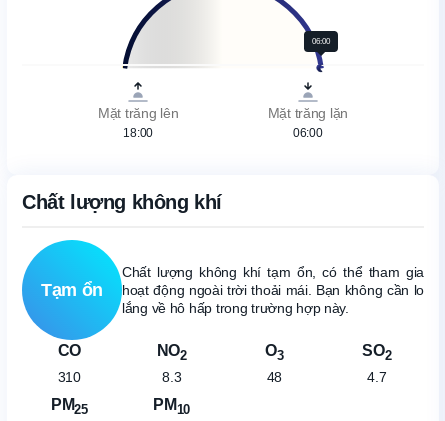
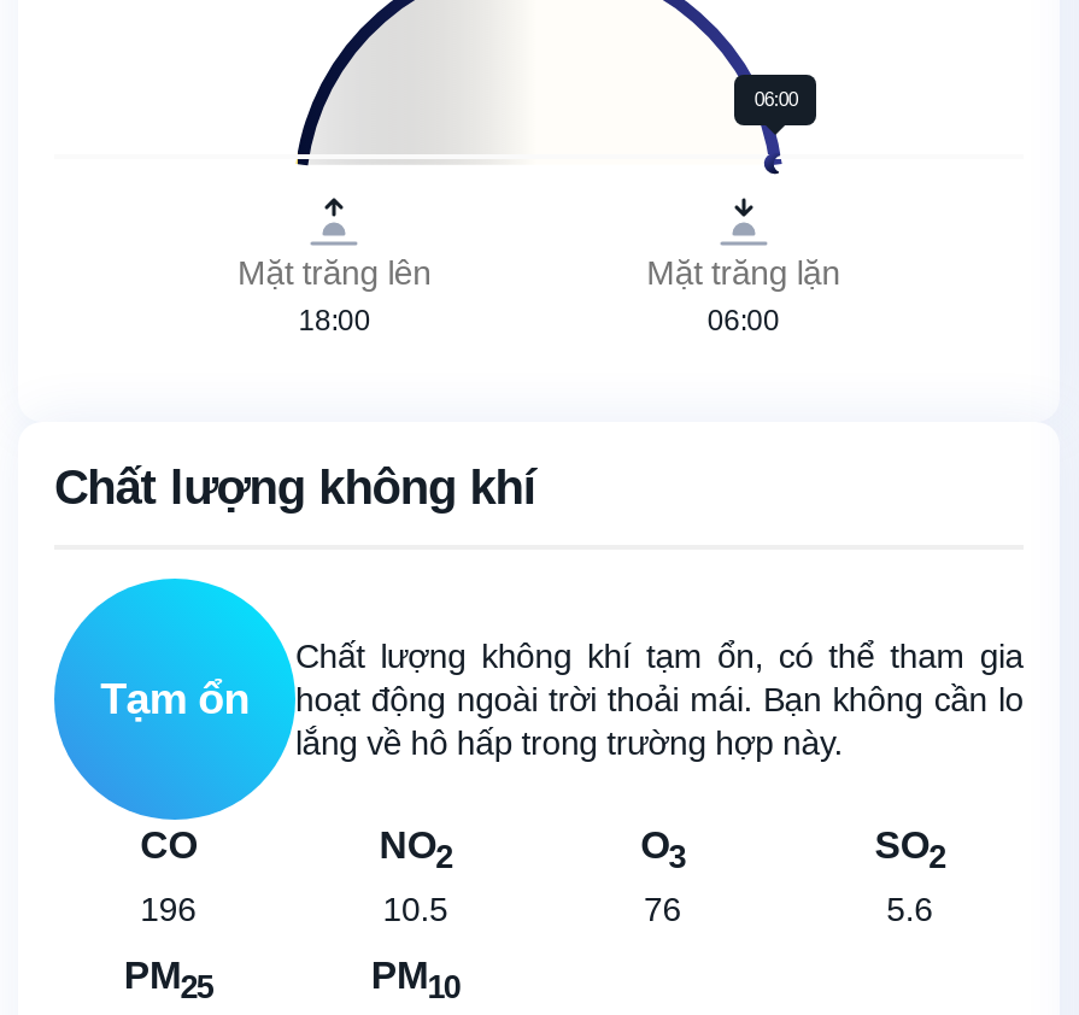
- 310
+ 196

- 8.3
+ 10.5

- 48
+ 76

- 4.7
+ 5.6
